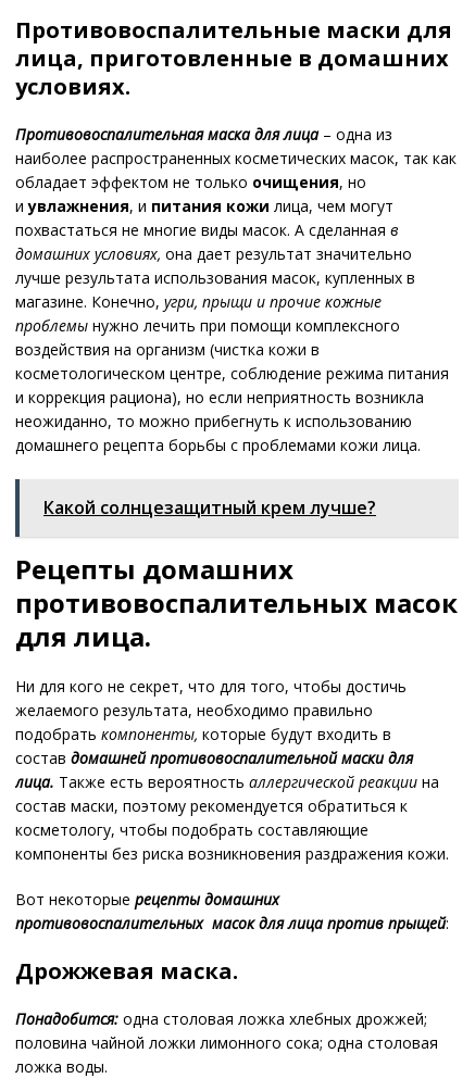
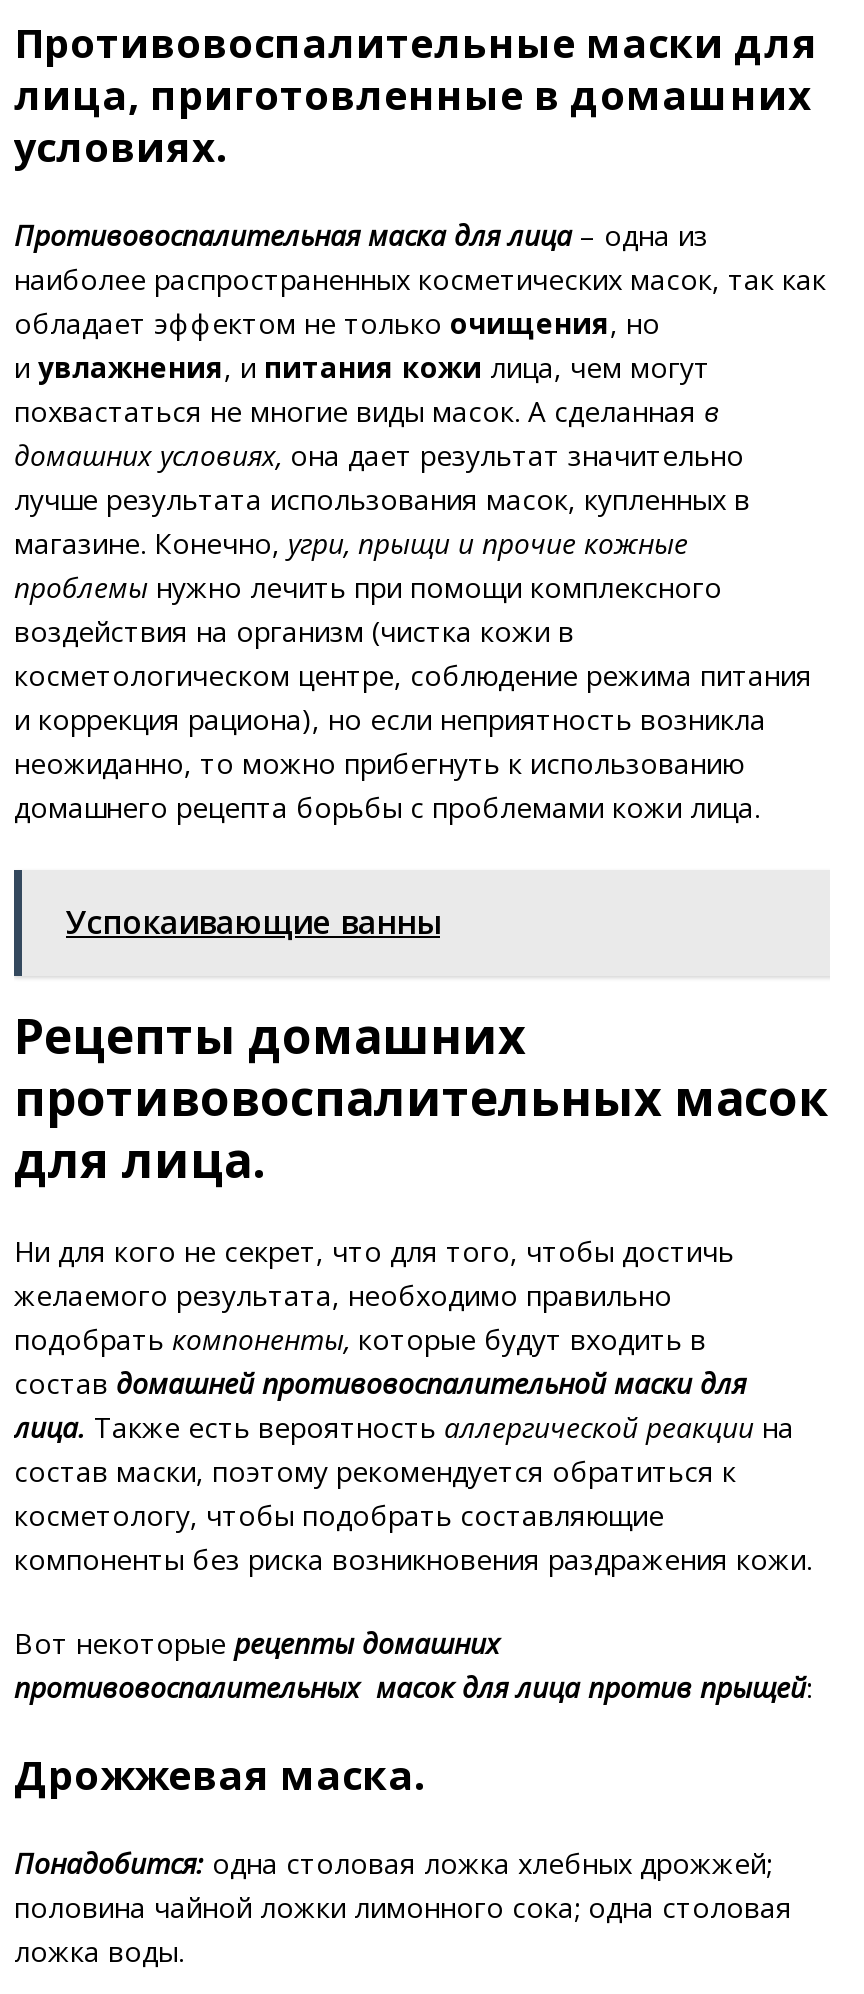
- Какой солнцезащитный крем лучше?
+ Успокаивающие ванны
